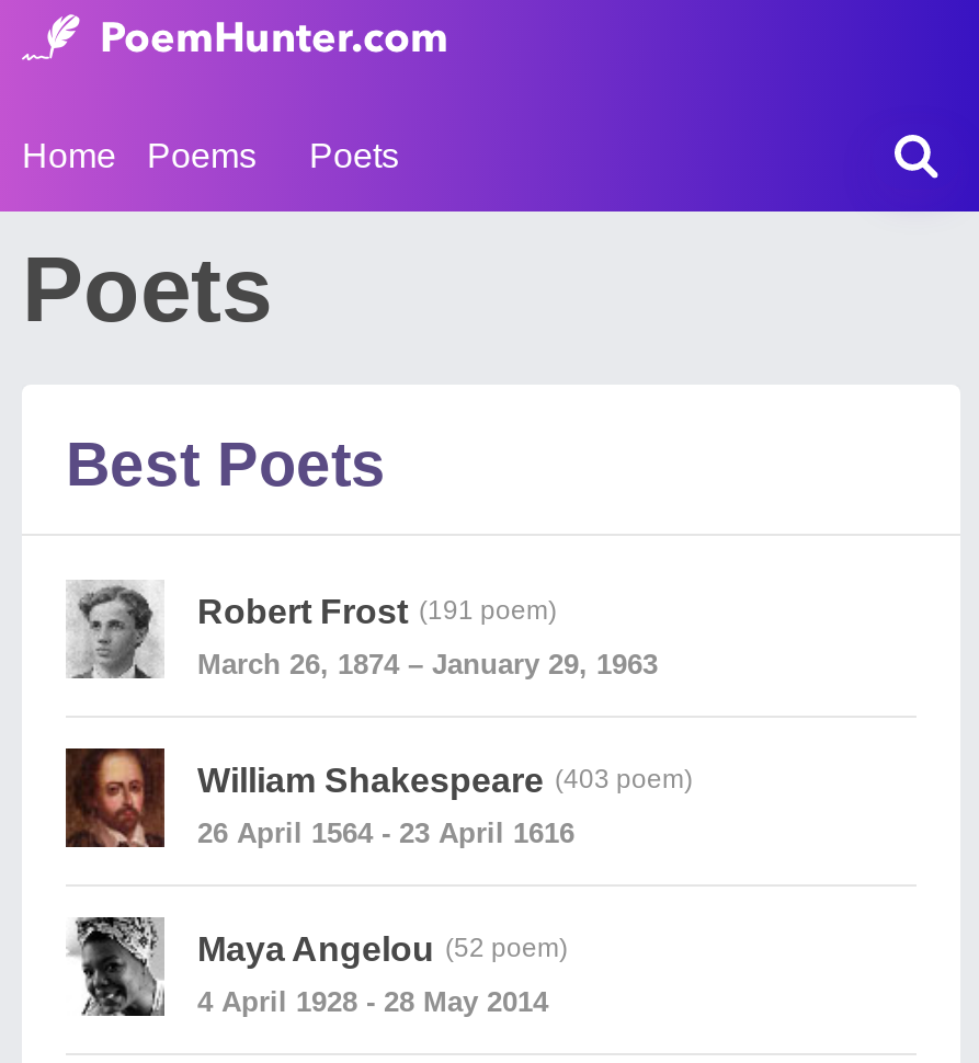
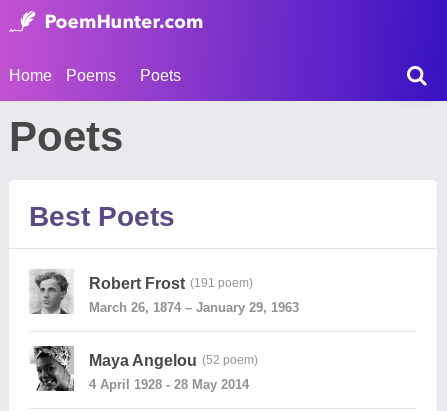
- [image]
- William Shakespeare (403 poem)
- 26 April 1564 - 23 April 1616
